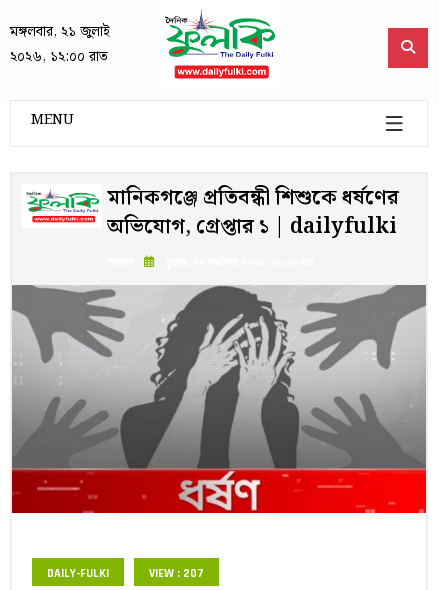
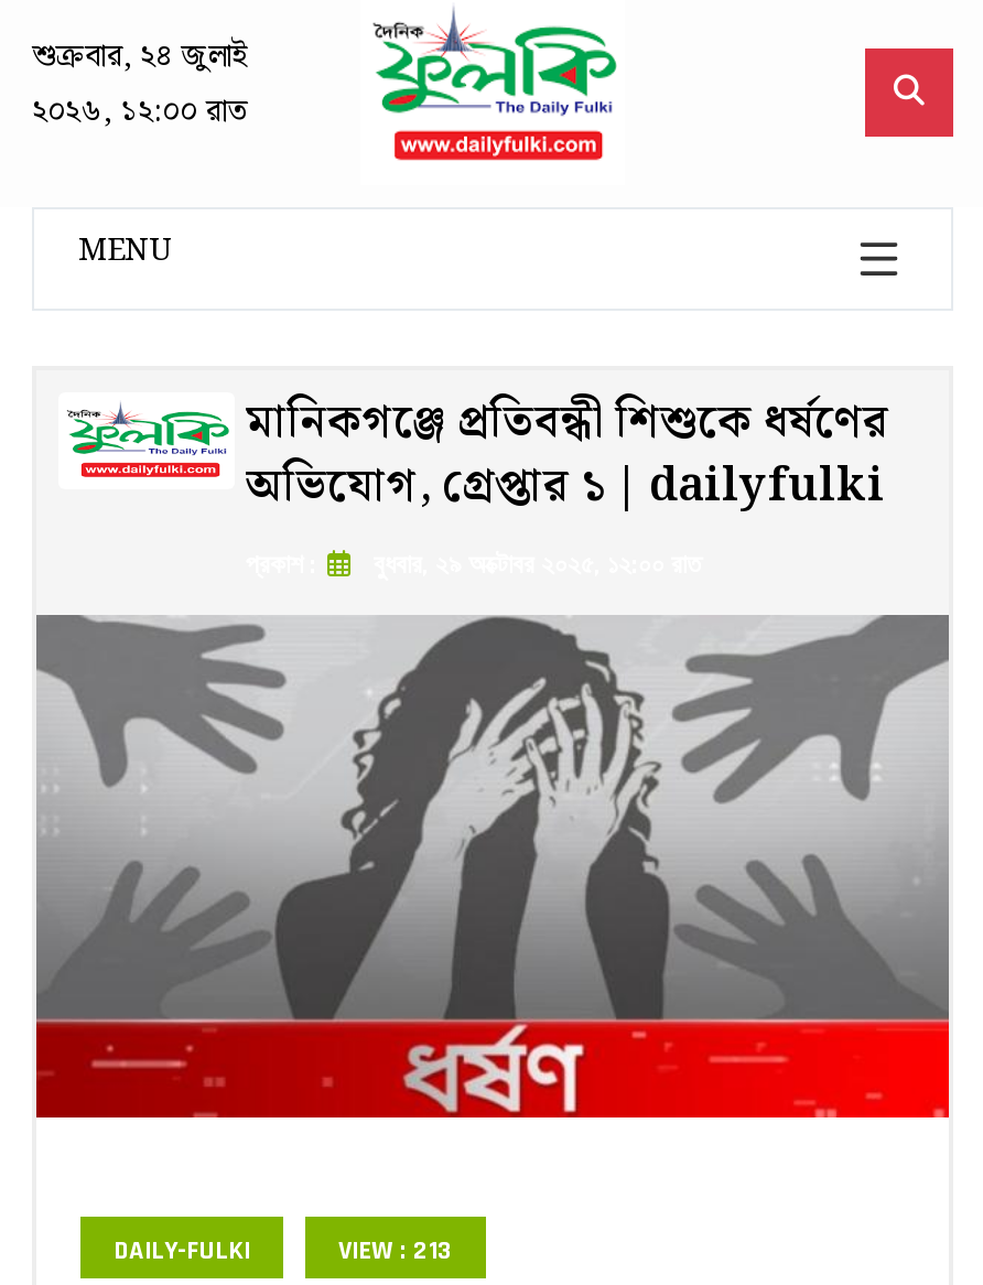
- মঙ্গলবার, ২১ জুলাই
+ শুক্রবার, ২৪ জুলাই

- VIEW : 207
+ VIEW : 213
